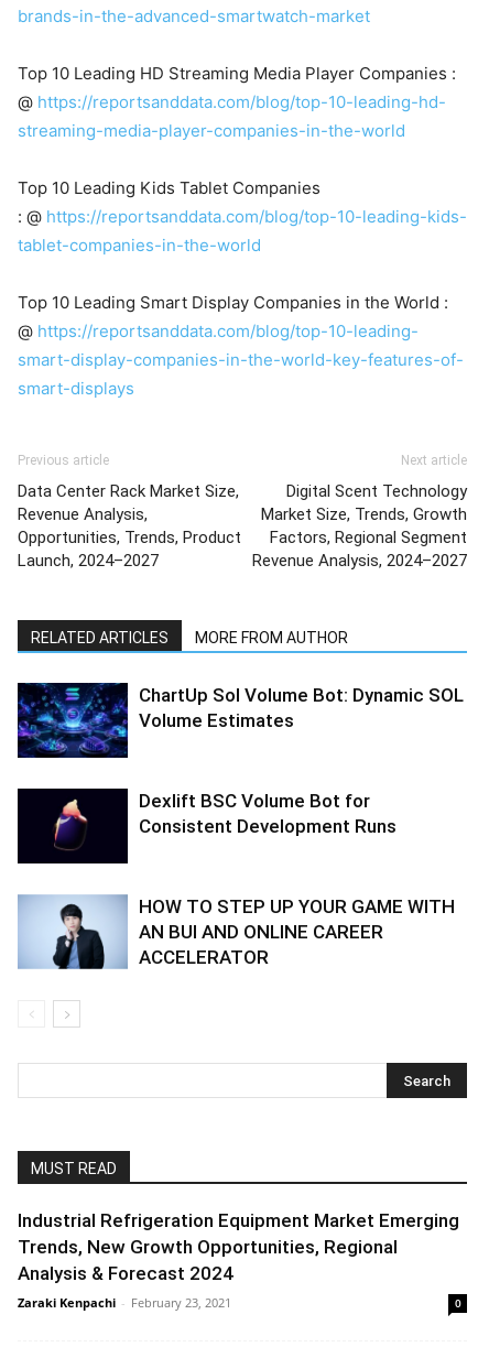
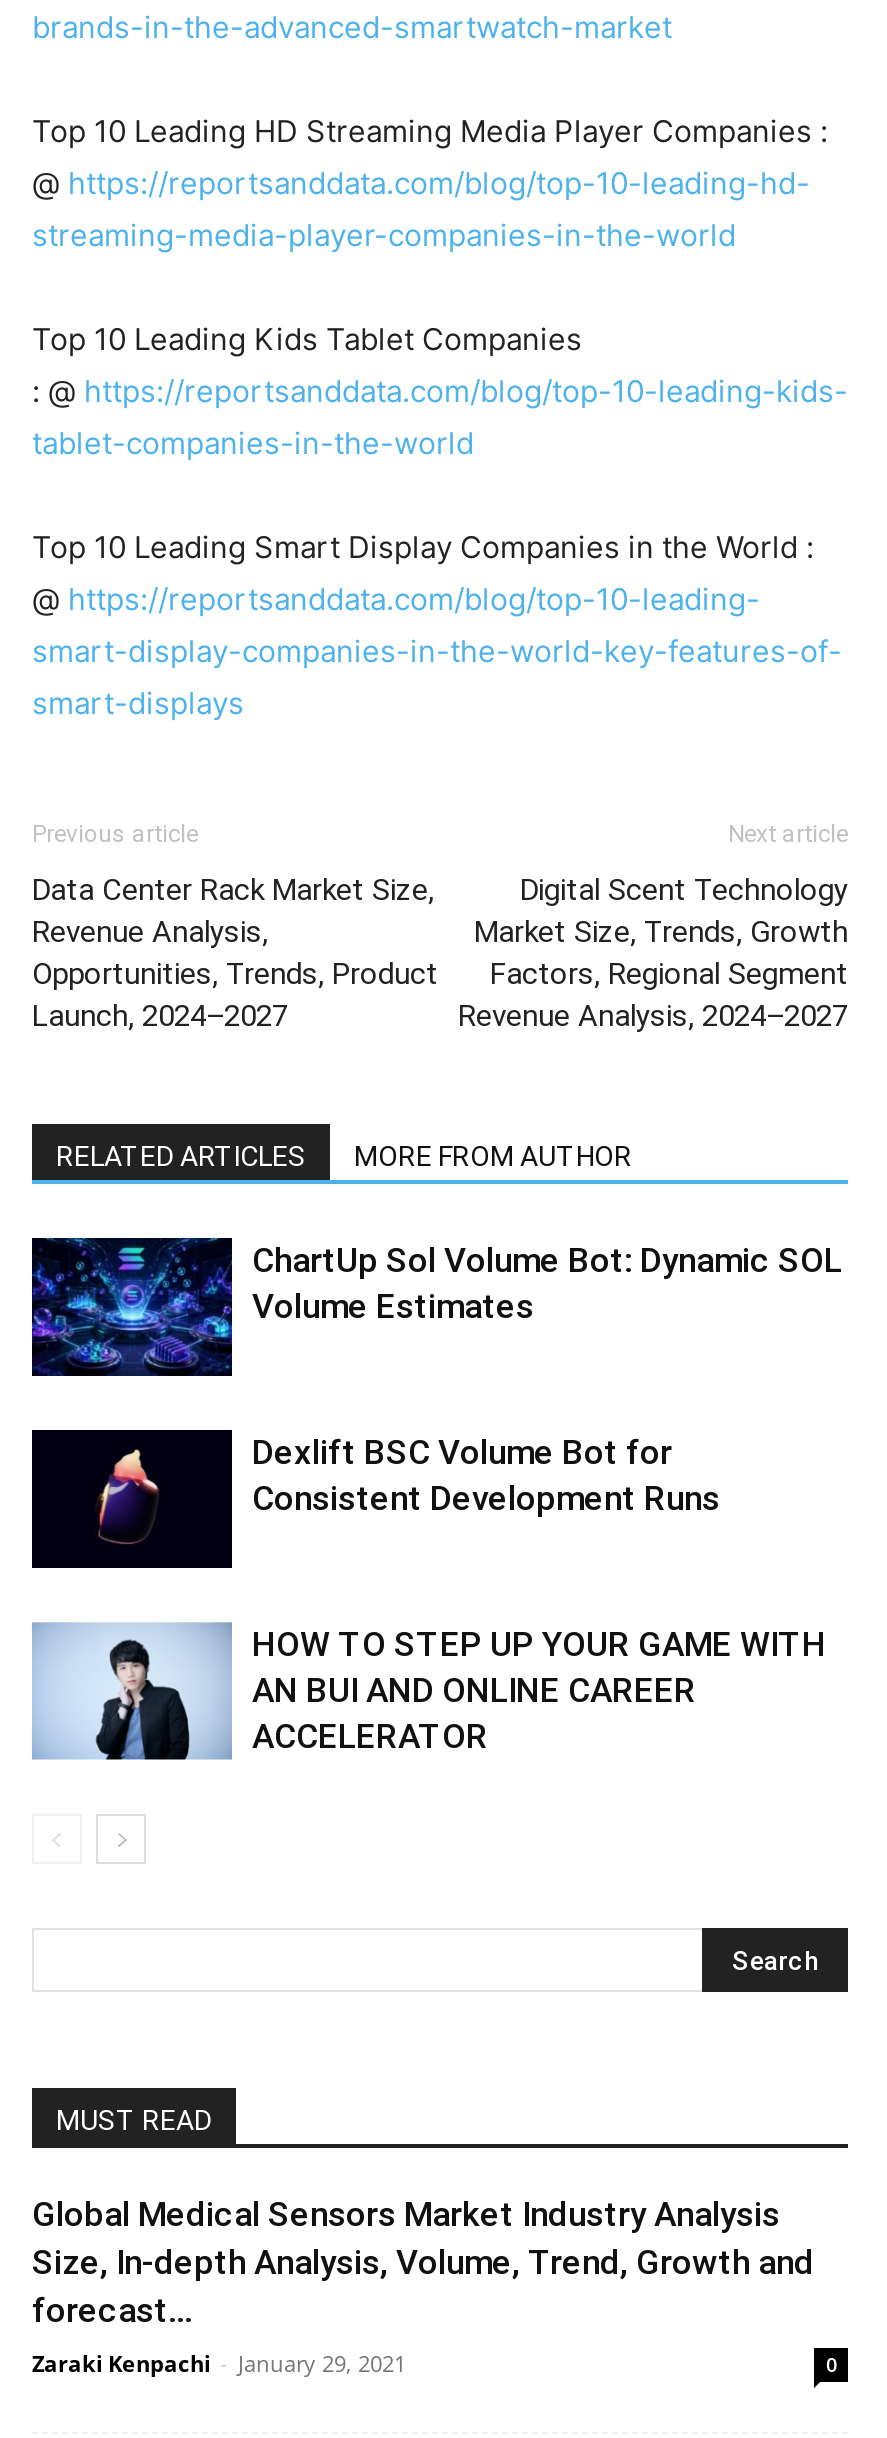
- Industrial Refrigeration Equipment Market Emerging
- Trends, New Growth Opportunities, Regional
- Analysis & Forecast 2024
- Zaraki Kenpachi - February 23, 2021
+ Global Medical Sensors Market Industry Analysis
+ Size, In-depth Analysis, Volume, Trend, Growth and
+ forecast...
+ Zaraki Kenpachi - January 29, 2021
